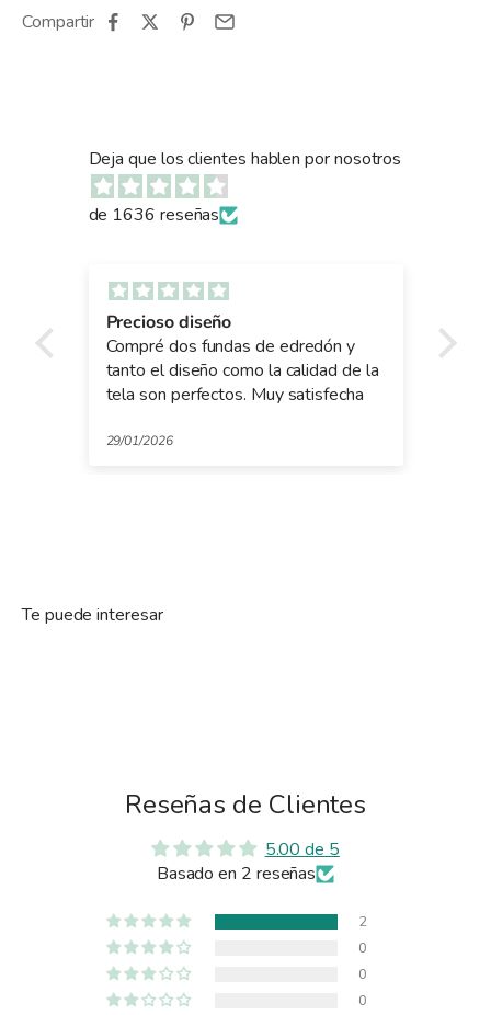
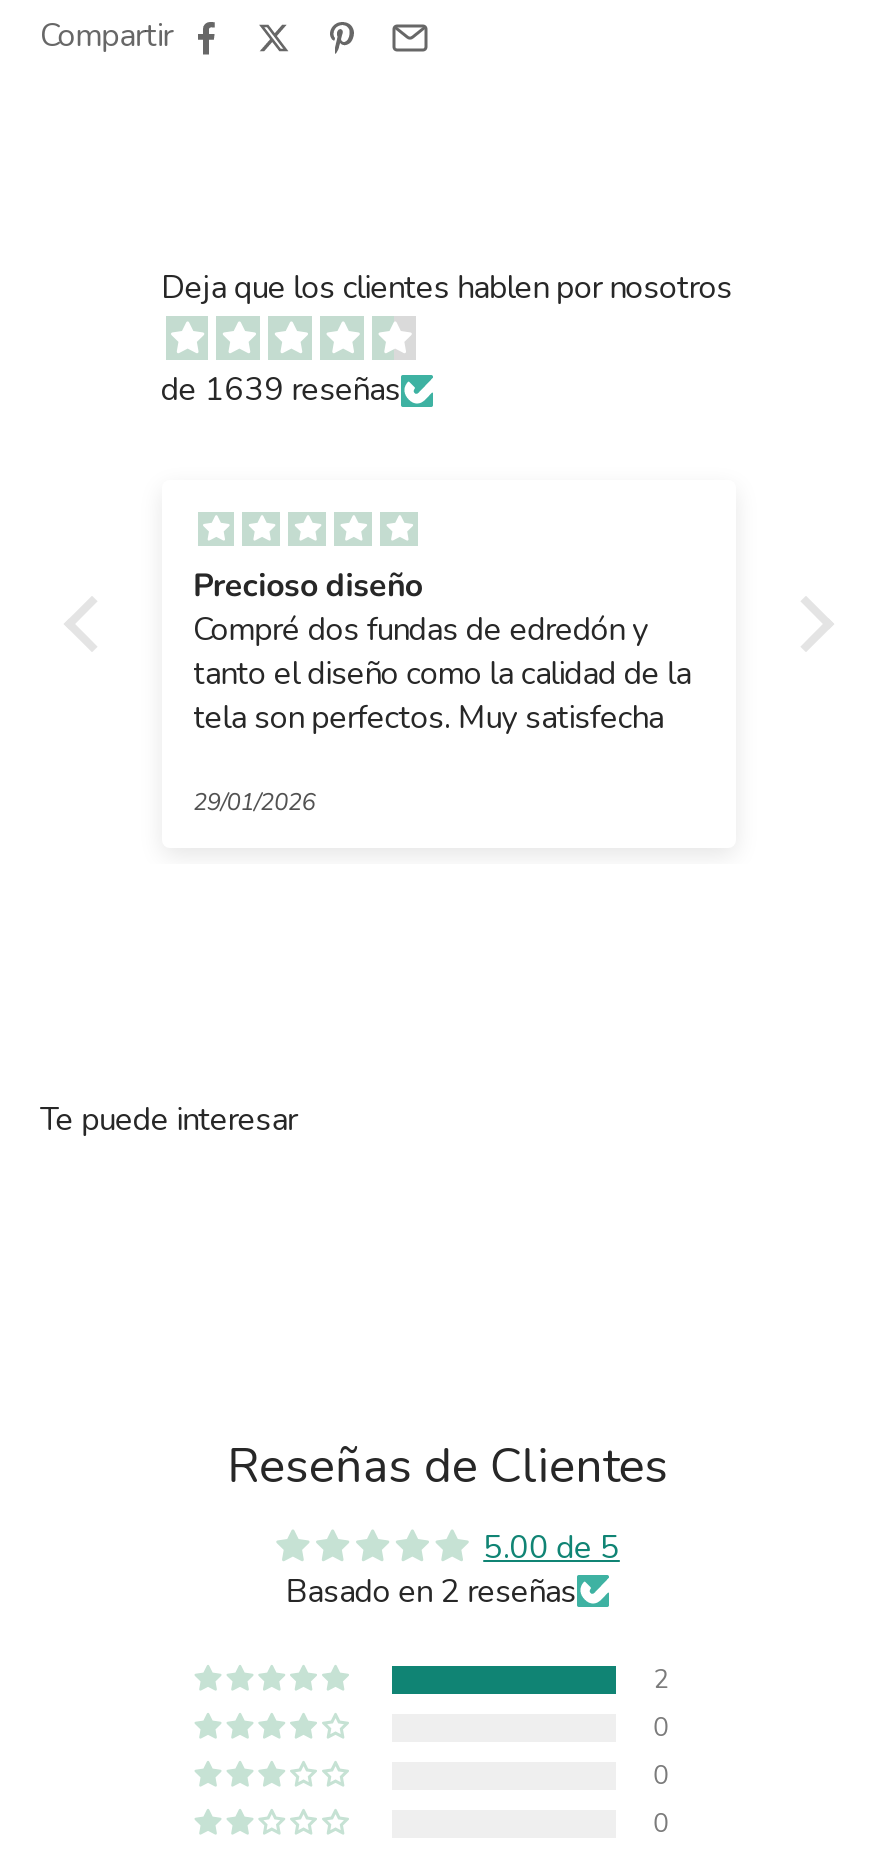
- de 1636 reseñas
+ de 1639 reseñas
